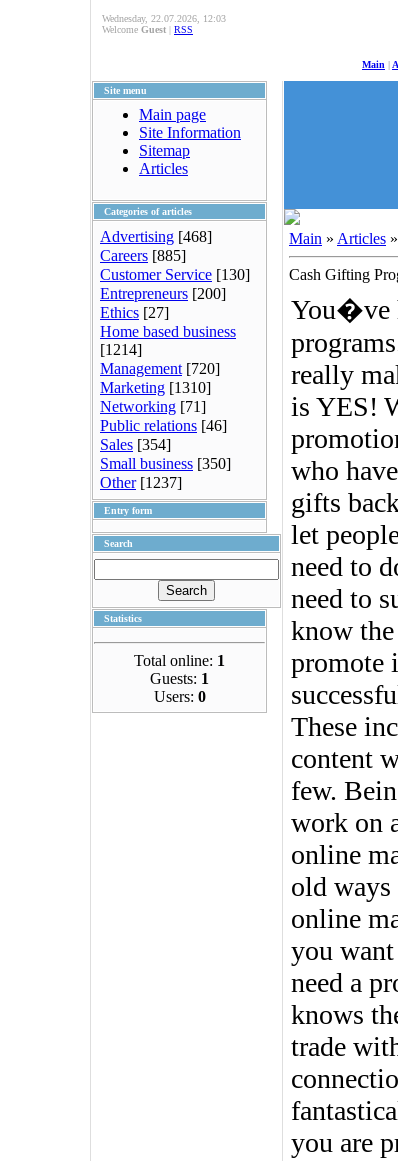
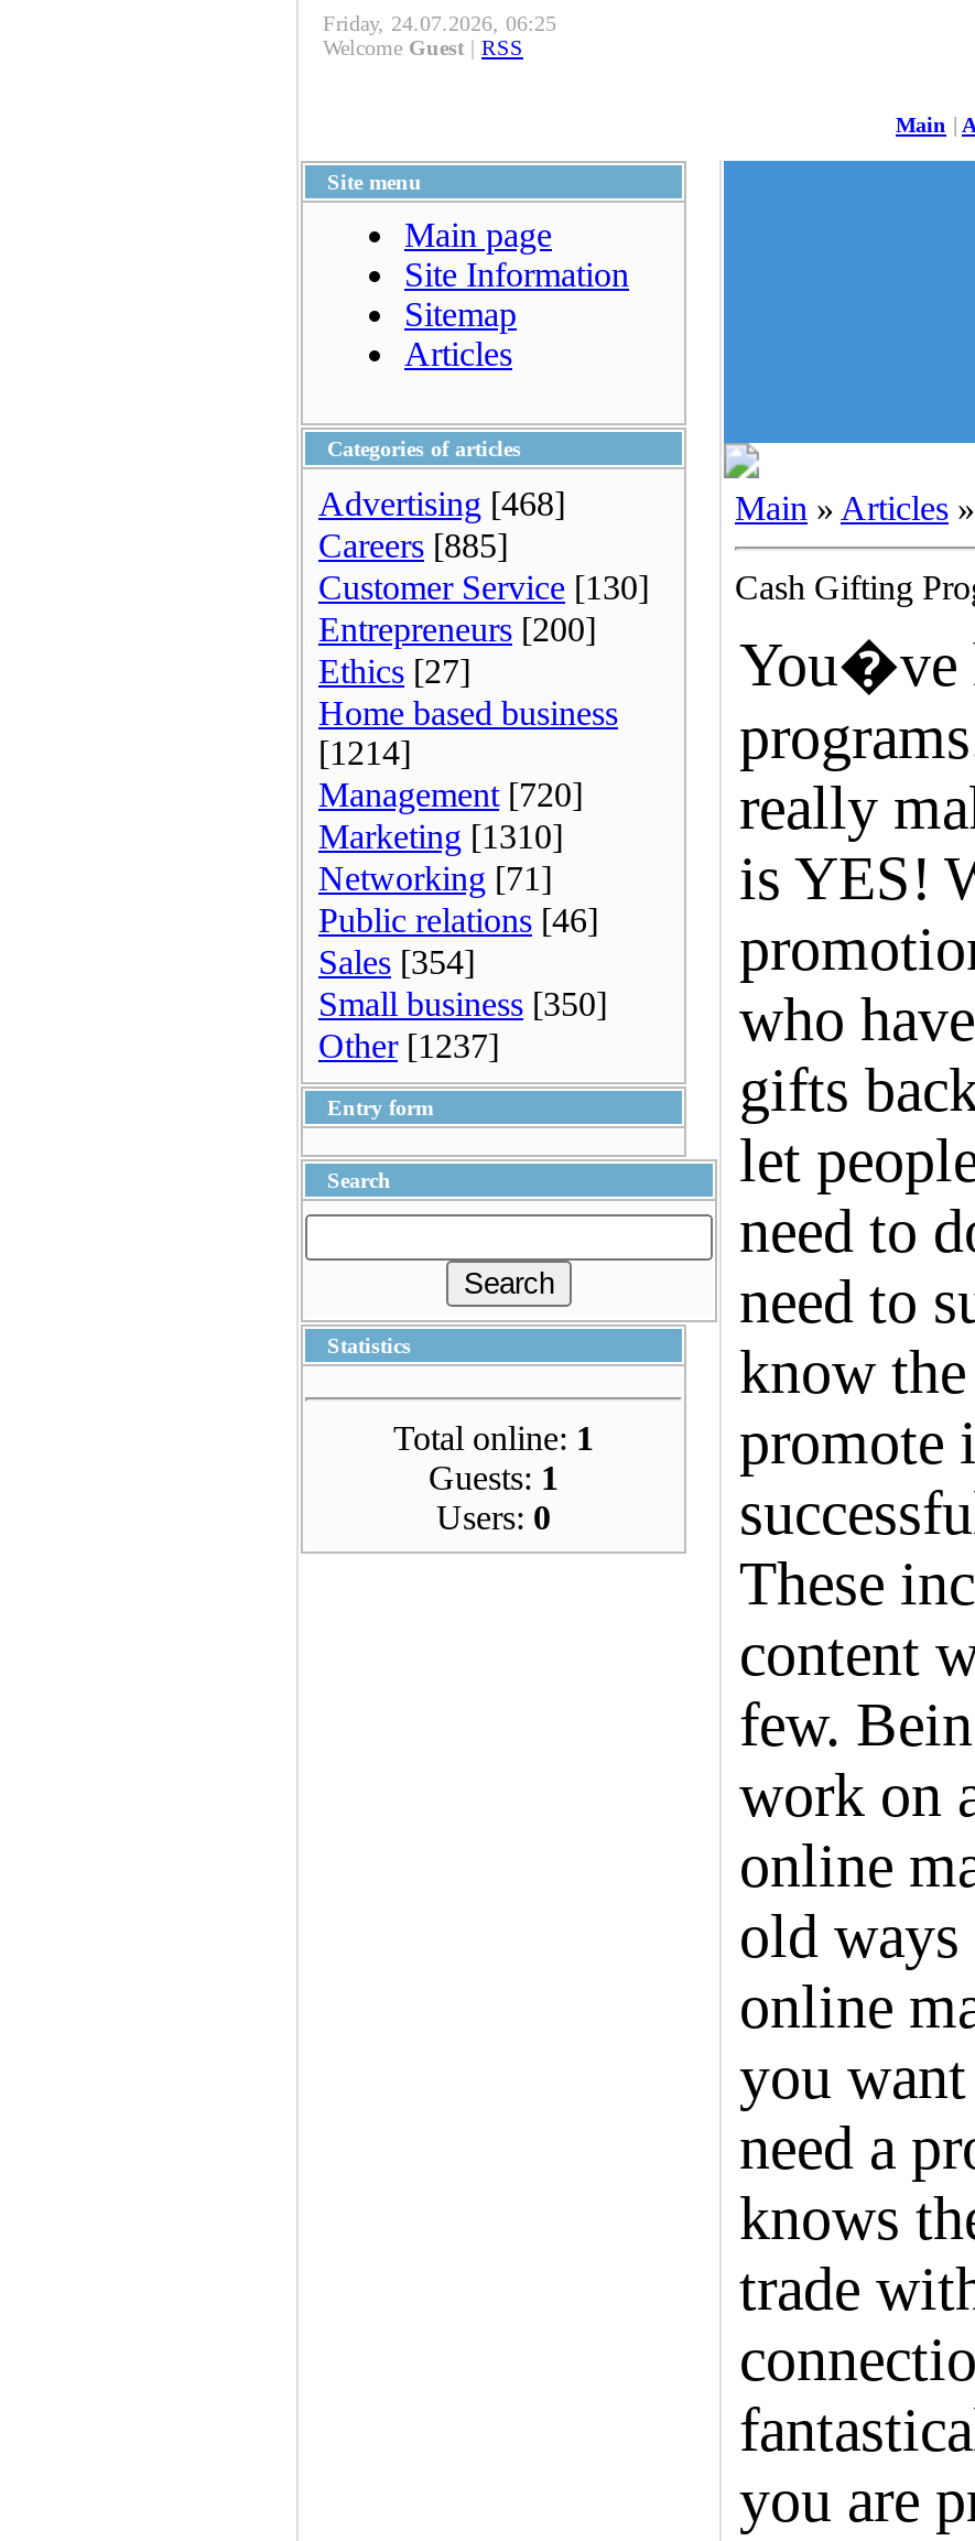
- Wednesday, 22.07.2026, 12:03
+ Friday, 24.07.2026, 06:25
